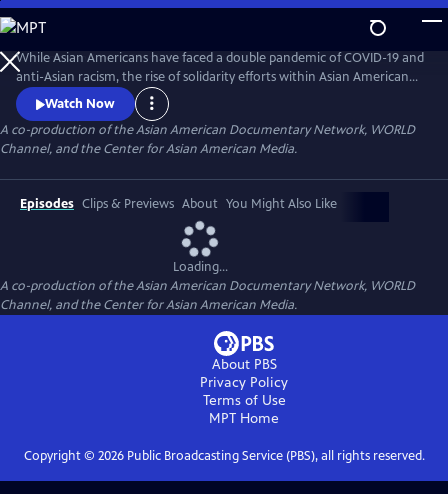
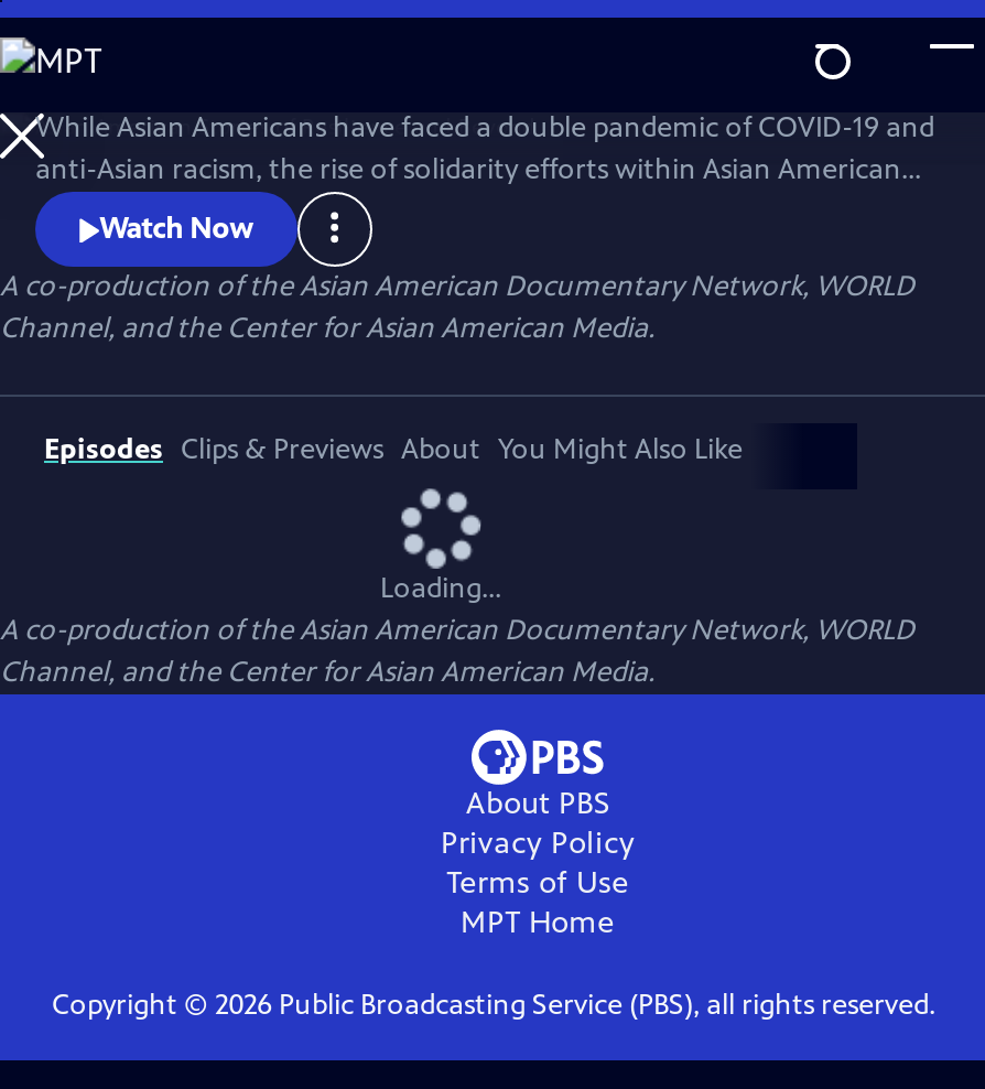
- [image]
+ [image]
